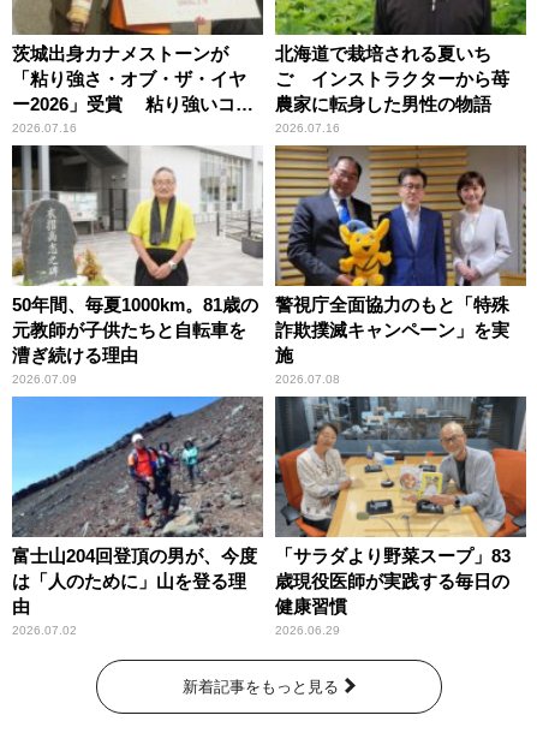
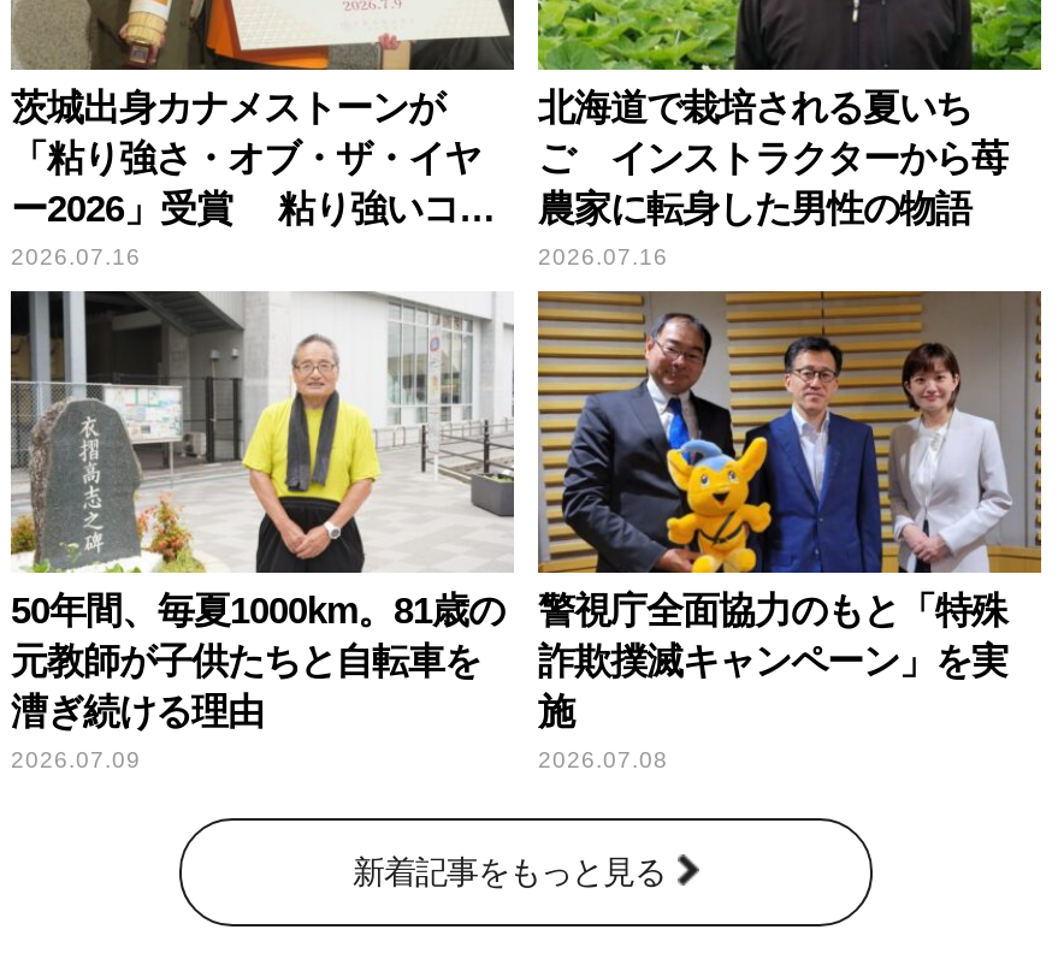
- [image]
- 富士山204回登頂の男が、今度
- は「人のために」山を登る理
- 由
- 2026.07.02

- [image]
- 「サラダより野菜スープ」83
- 歳現役医師が実践する毎日の
- 健康習慣
- 2026.06.29
